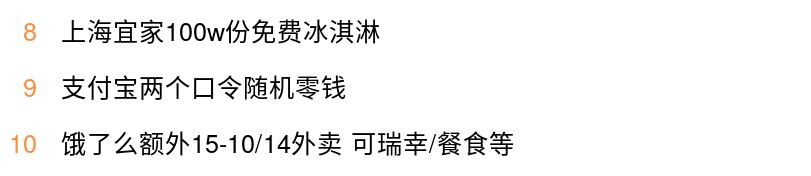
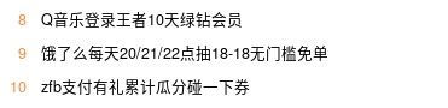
- 上海宜家100w份免费冰淇淋
+ Q音乐登录王者10天绿钻会员

- 支付宝两个口令随机零钱
+ 饿了么每天20/21/22点抽18-18无门槛免单

- 饿了么额外15-10/14外卖 可瑞幸/餐食等
+ zfb支付有礼累计瓜分碰一下券
